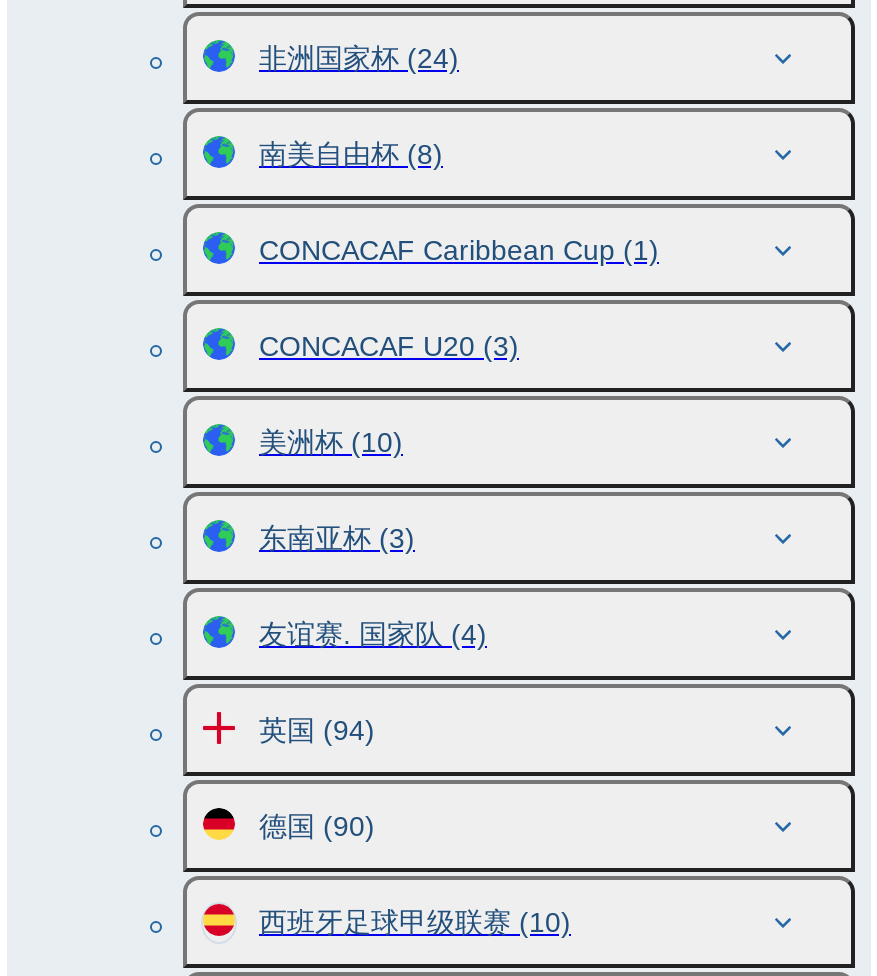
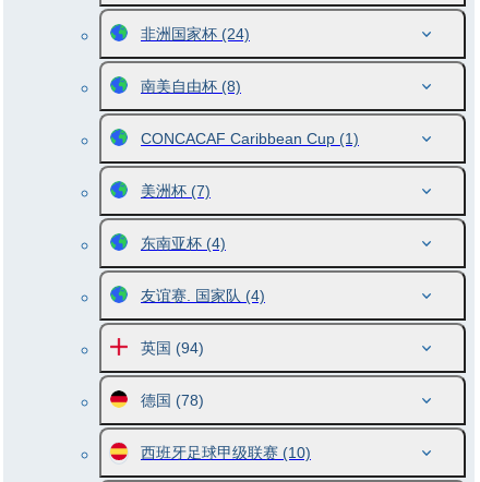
- CONCACAF U20 (3)
- 美洲杯(10)
- 东南亚杯(3)
+ 美洲杯(7)
+ 东南亚杯(4)

- 德国(90)
+ 德国(78)
